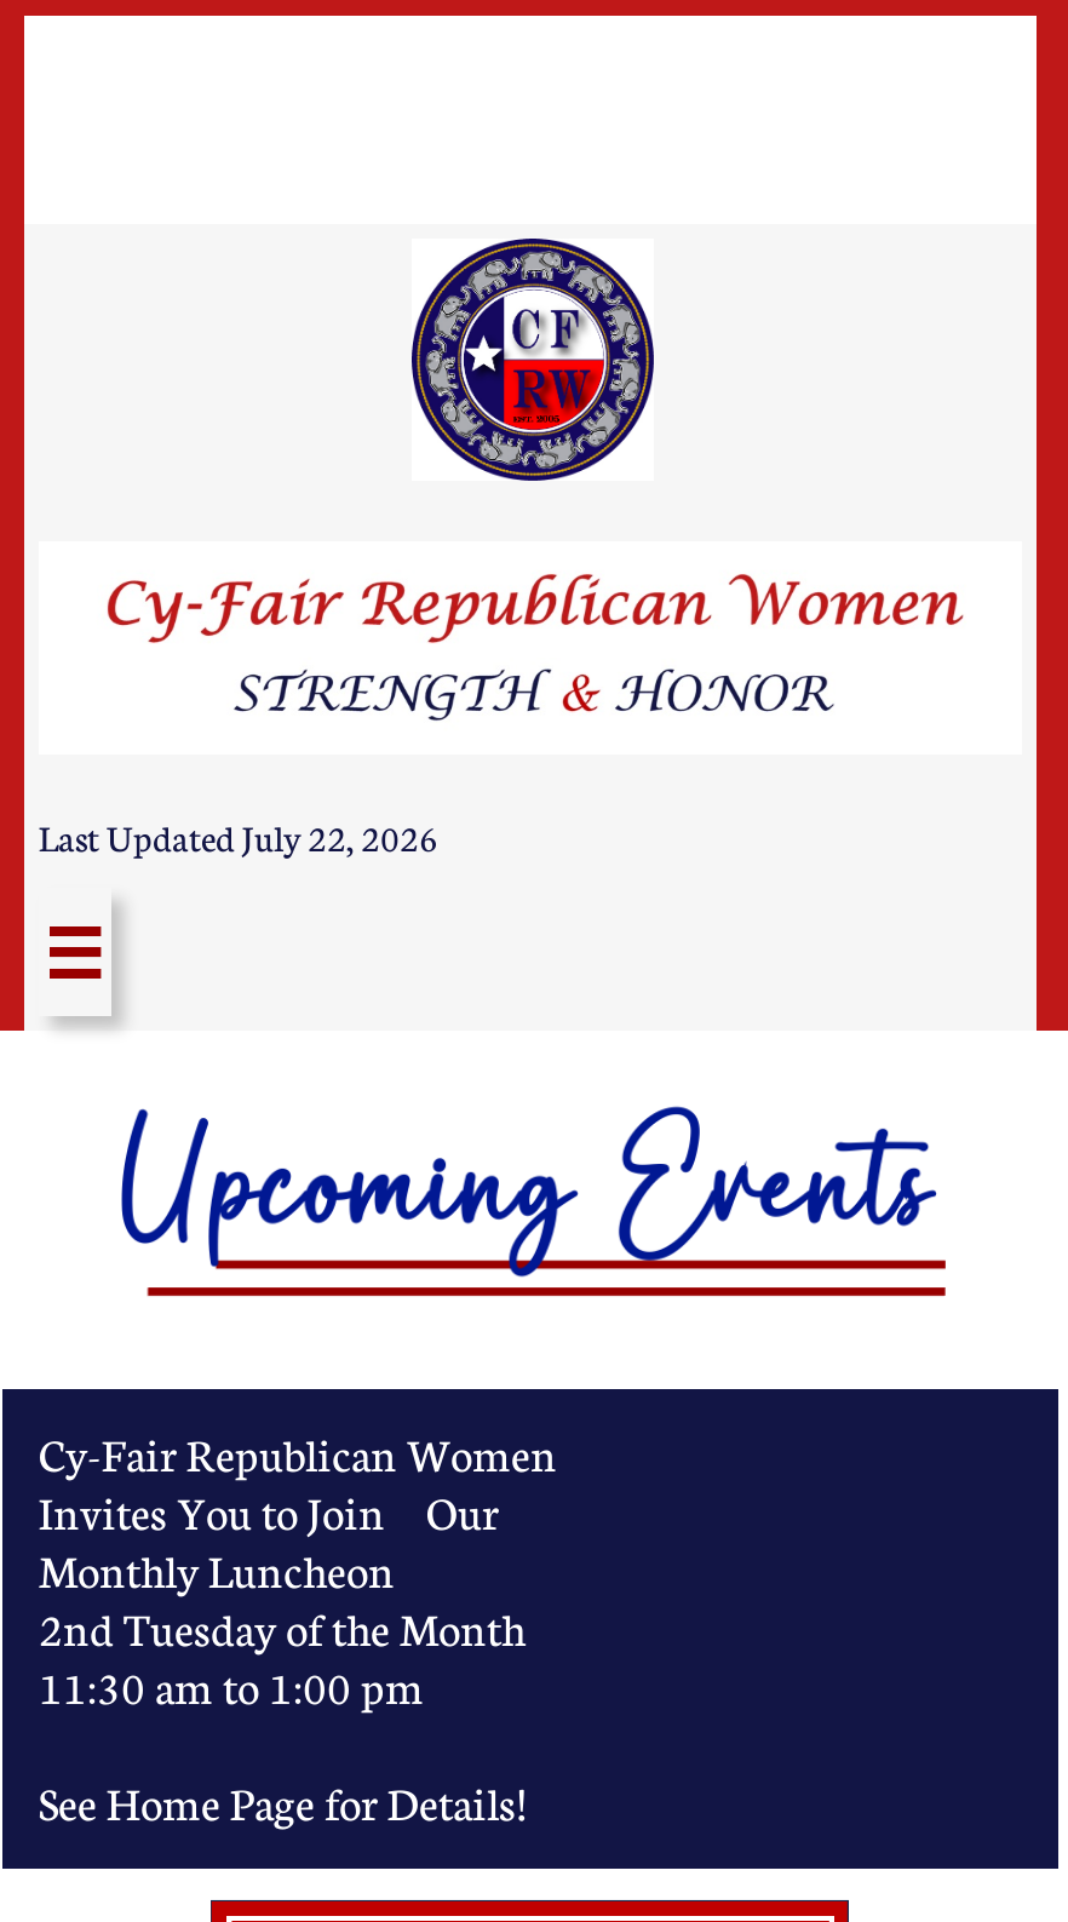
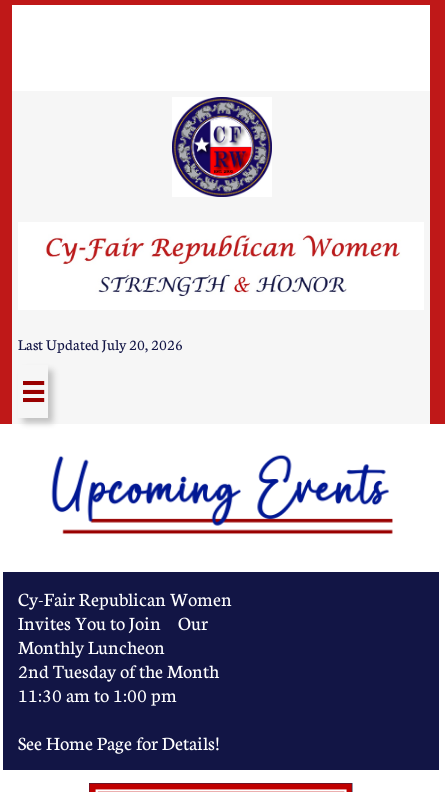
- Last Updated July 22, 2026
+ Last Updated July 20, 2026
